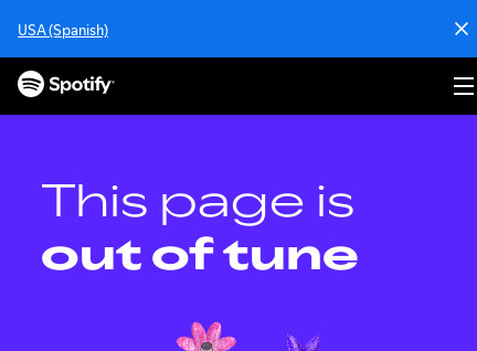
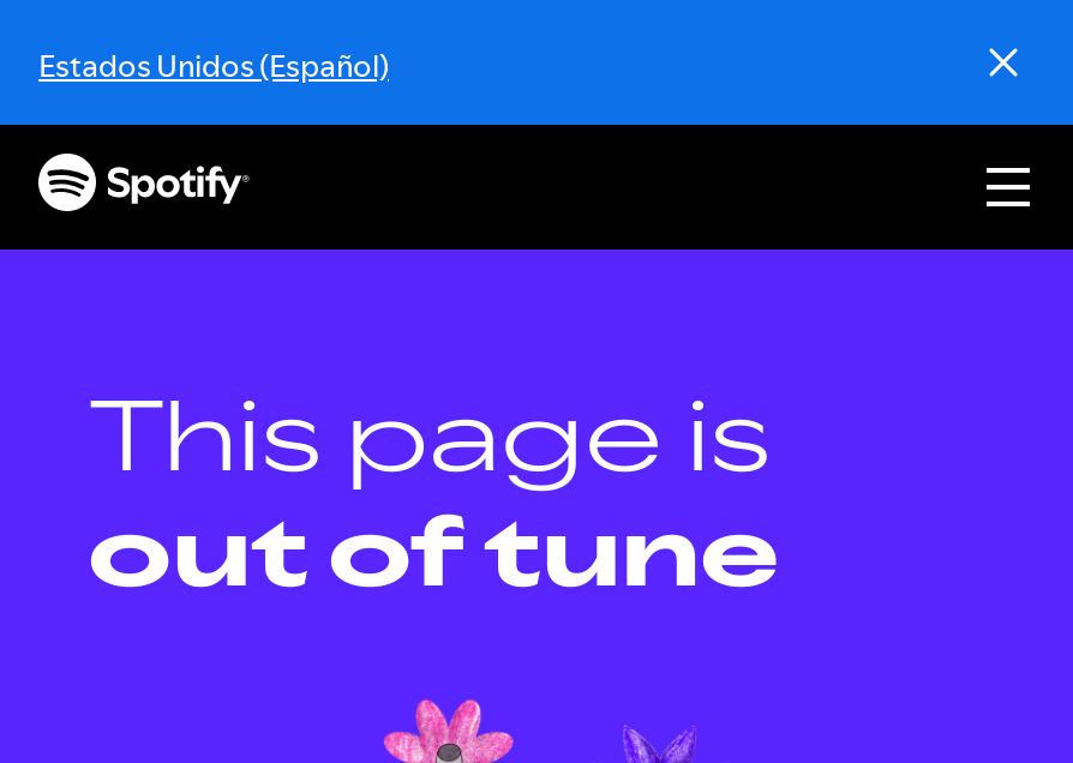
- USA (Spanish)
+ Estados Unidos (Español)
